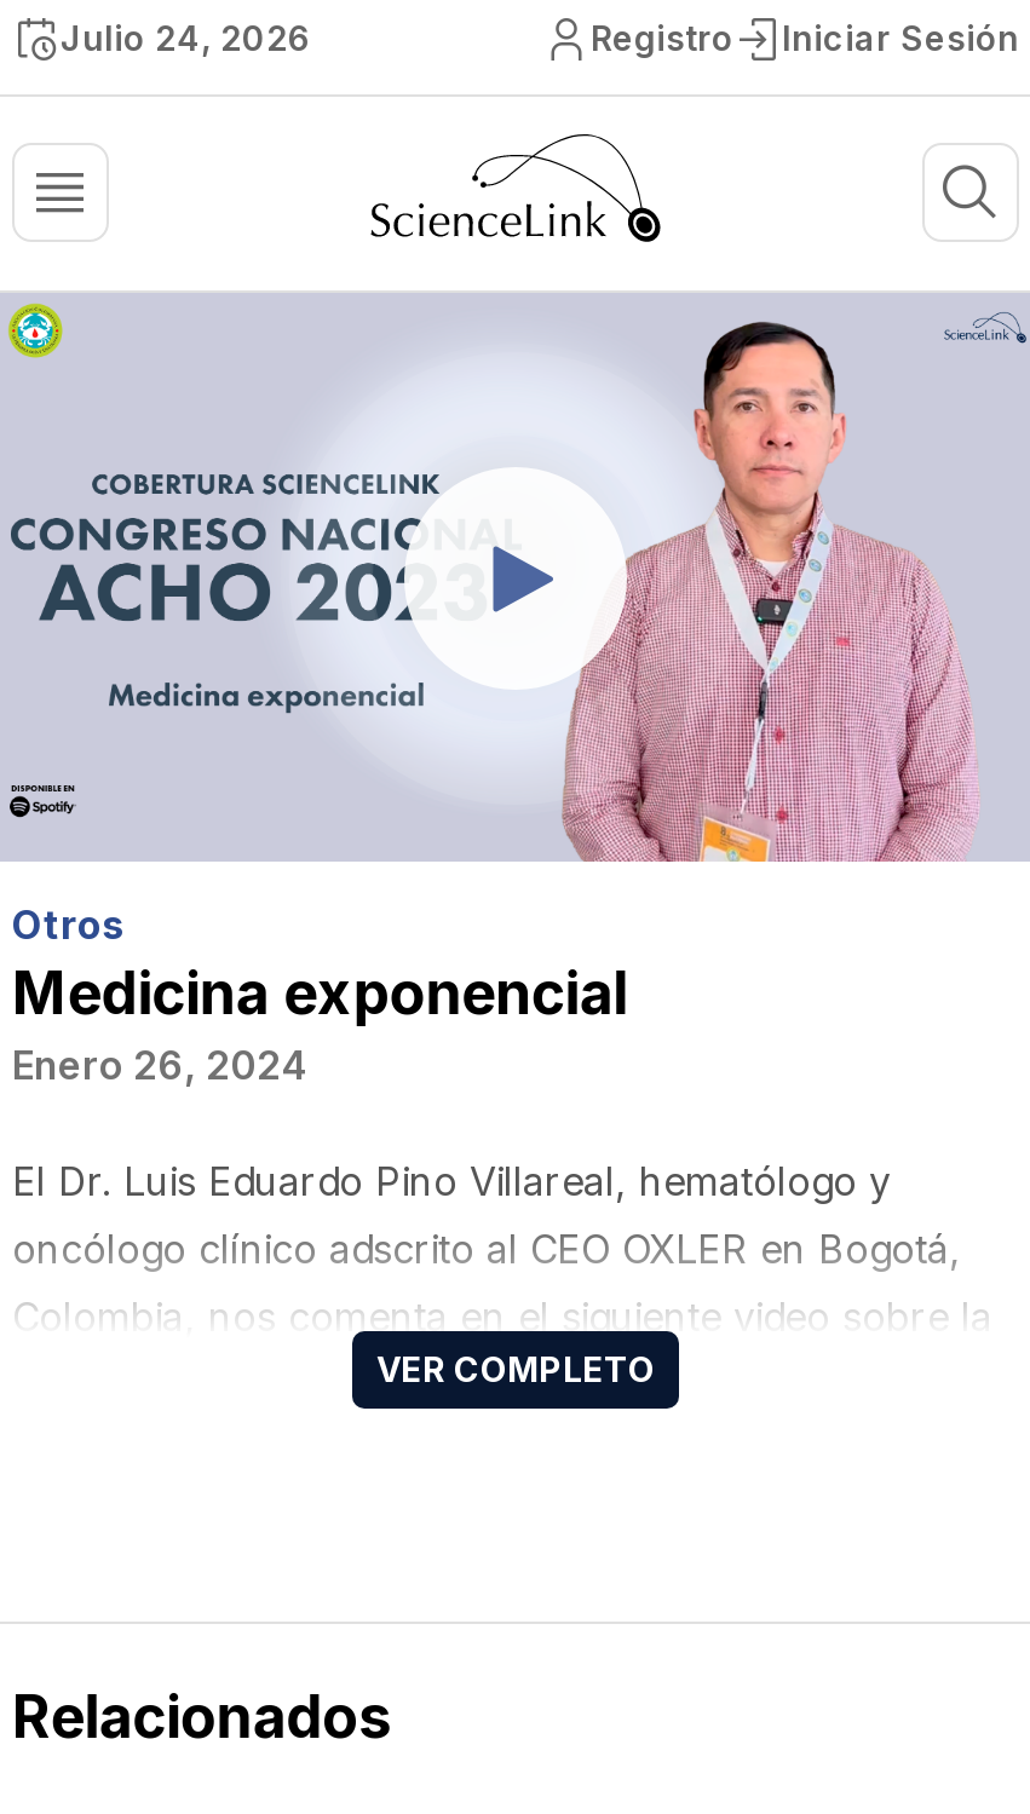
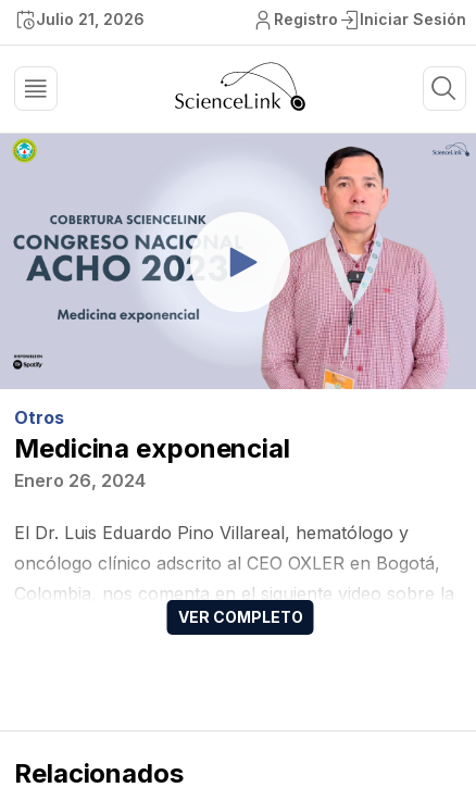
- Julio 24, 2026
+ Julio 21, 2026
